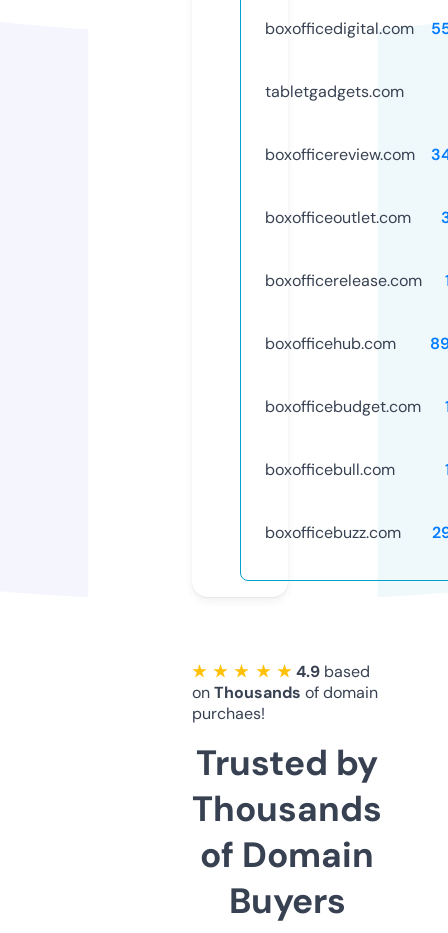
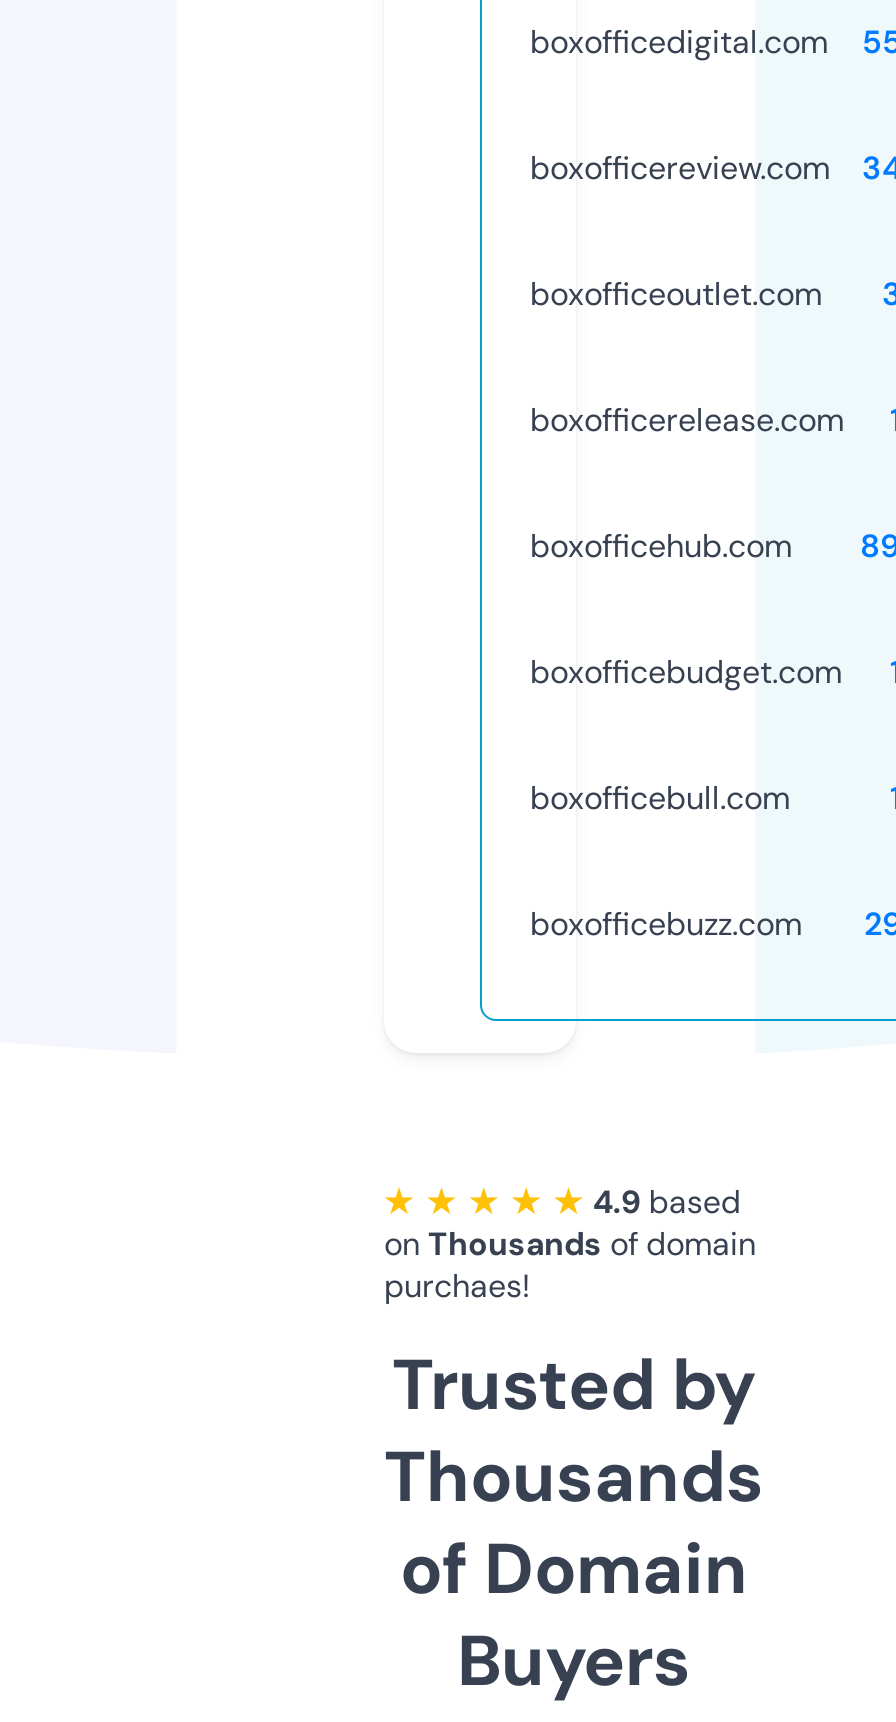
- tabletgadgets.com
